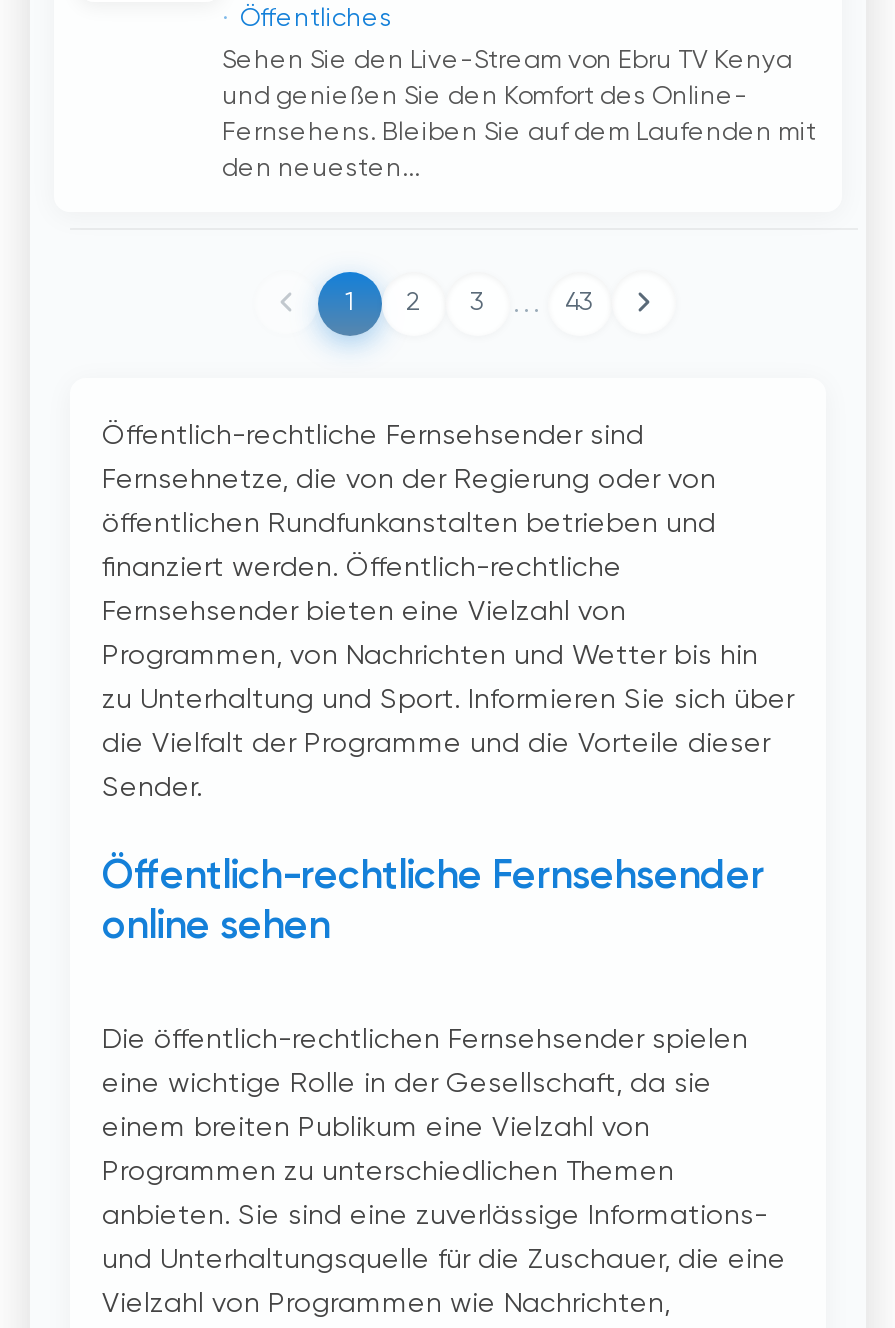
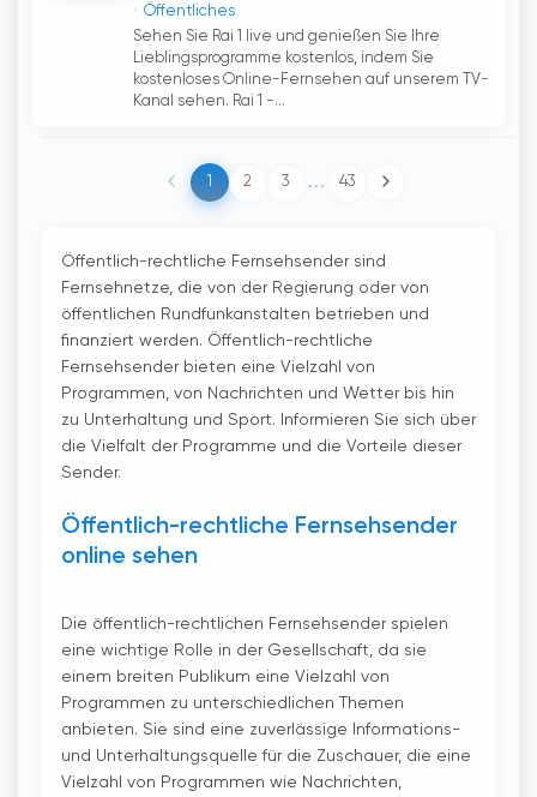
- Sehen Sie den Live-Stream von Ebru TV Kenya
- und genießen Sie den Komfort des Online-
- Fernsehens. Bleiben Sie auf dem Laufenden mit
- den neuesten...
+ Sehen Sie Rai 1 live und genießen Sie Ihre
+ Lieblingsprogramme kostenlos, indem Sie
+ kostenloses Online-Fernsehen auf unserem TV-
+ Kanal sehen. Rai 1 -...
